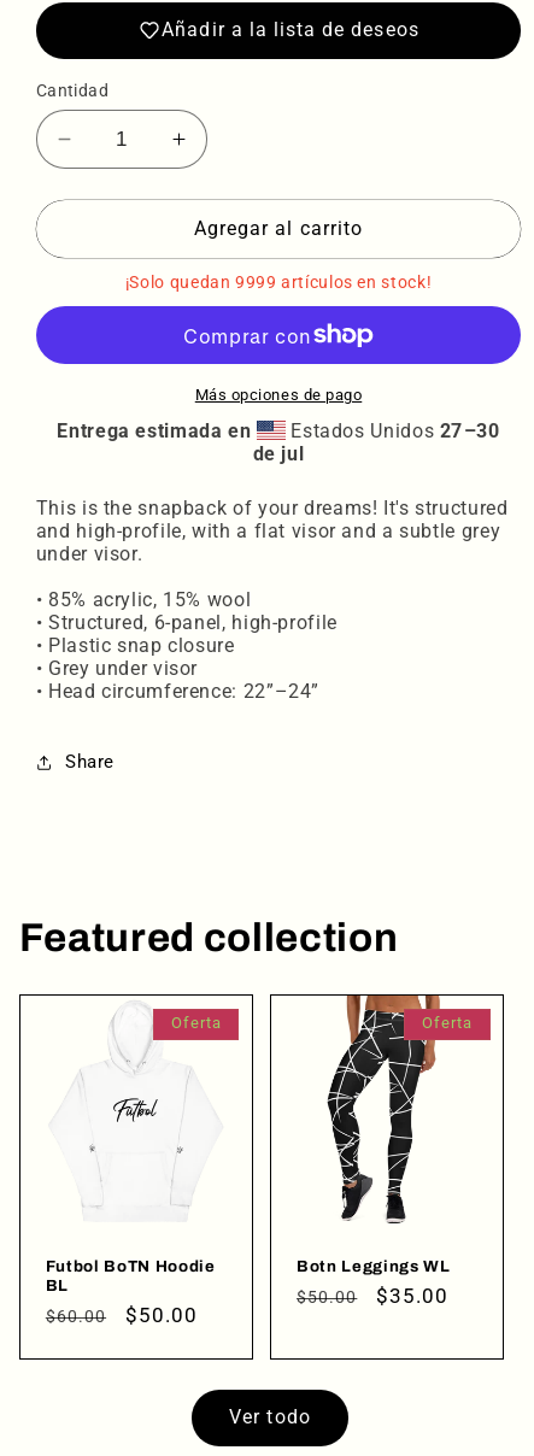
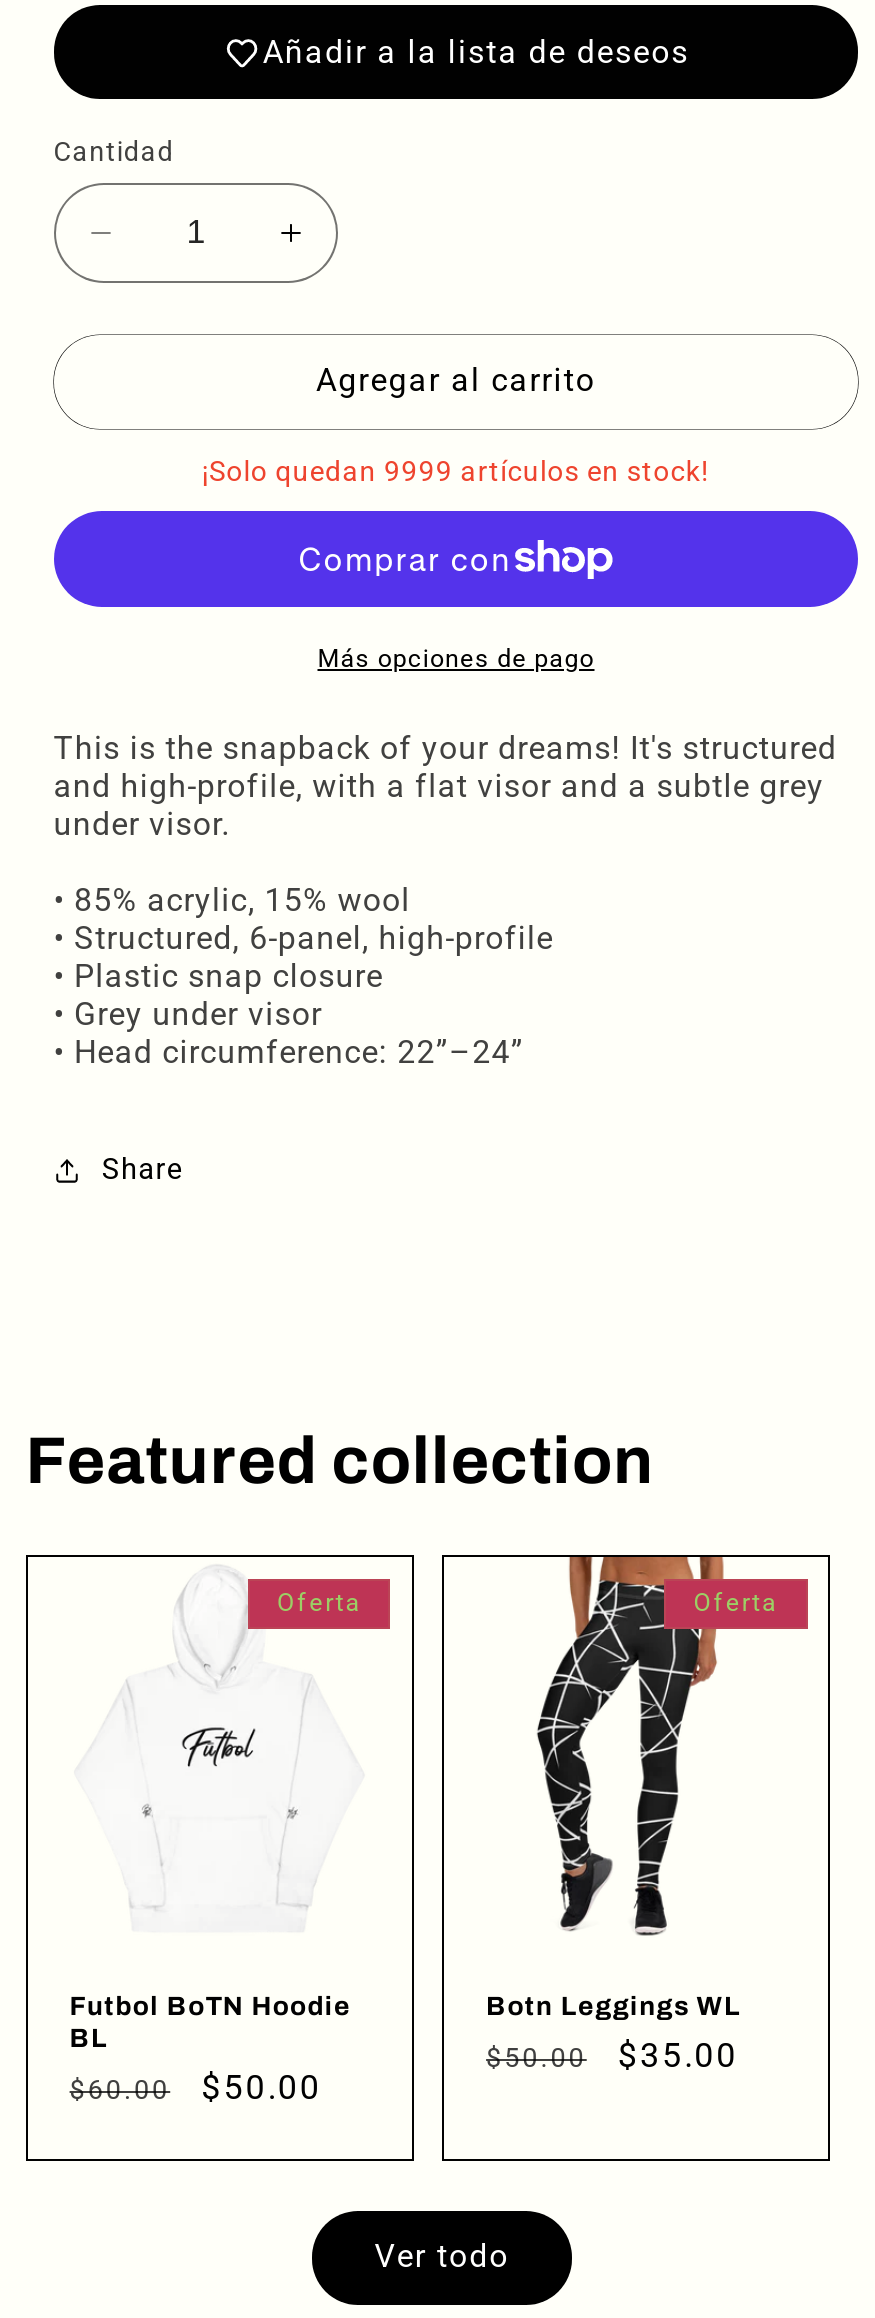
- Entrega estimada en
- Estados Unidos 27–30
- de jul
